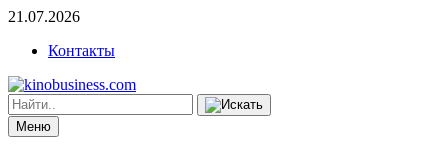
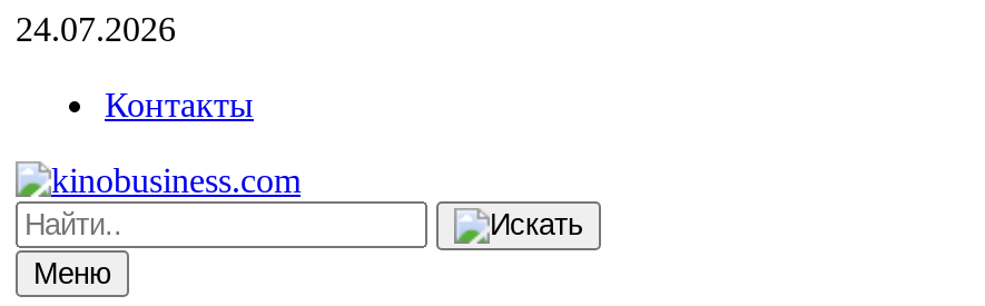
- 21.07.2026
+ 24.07.2026
